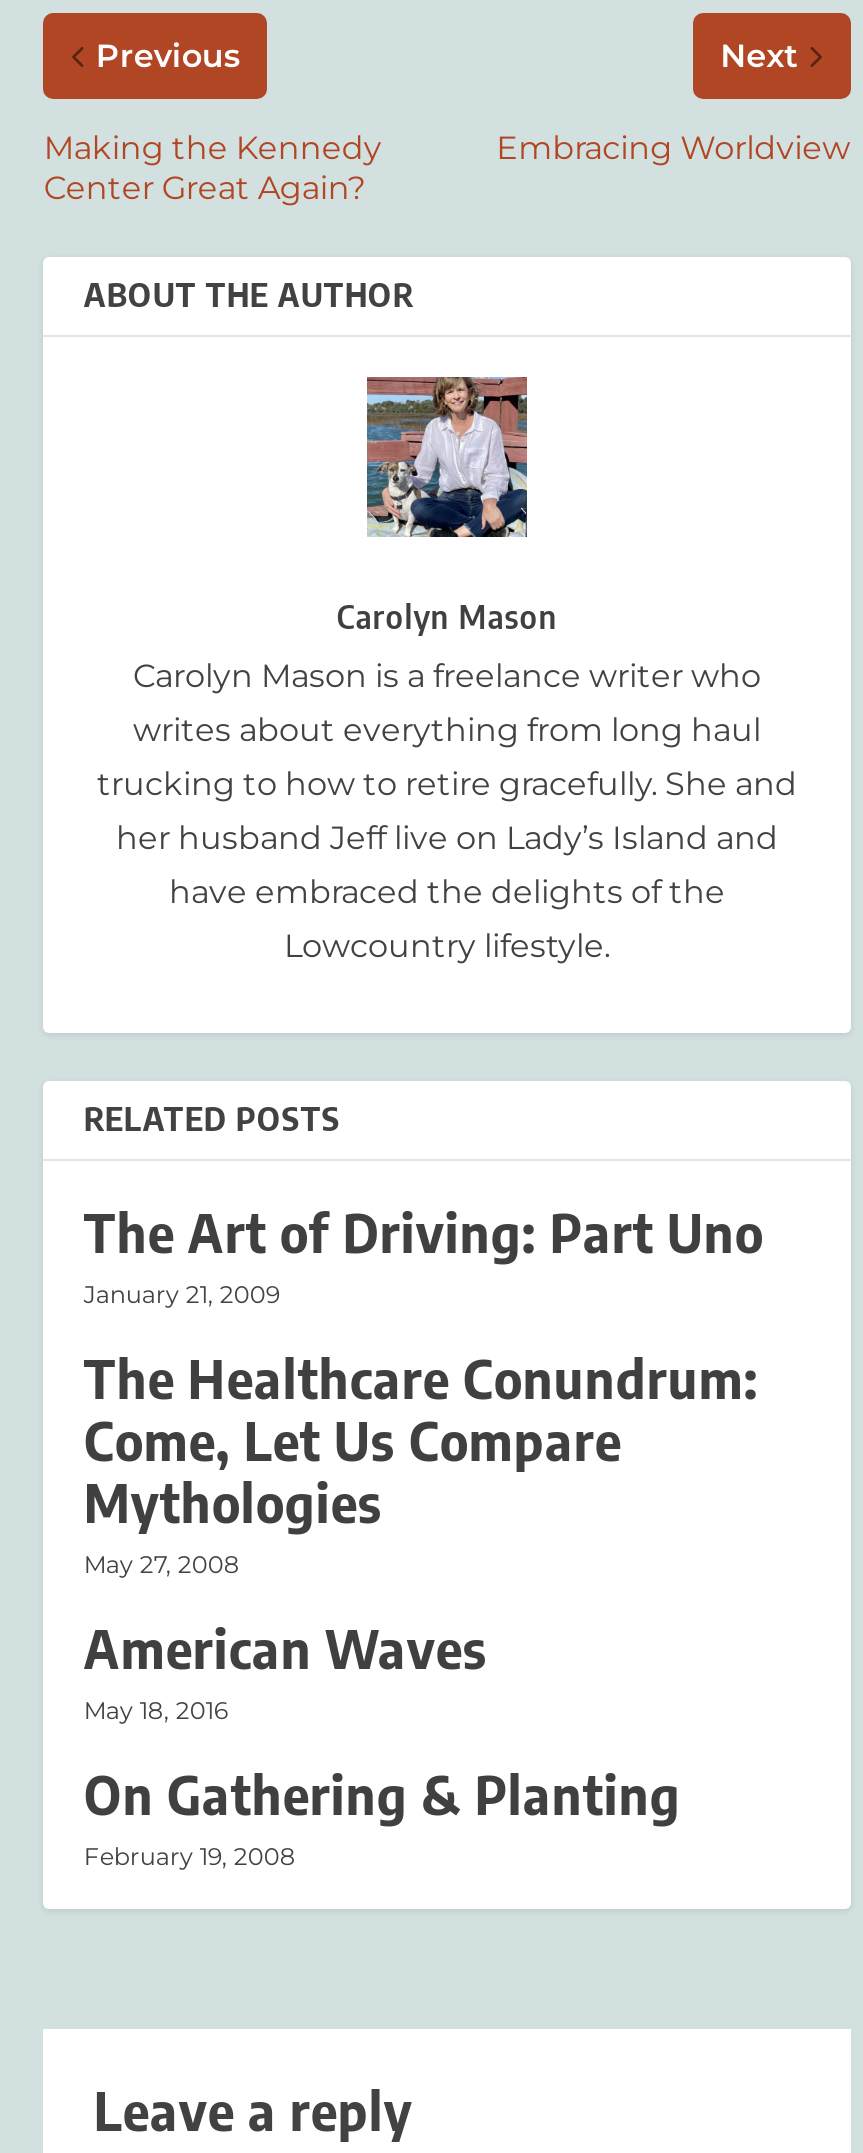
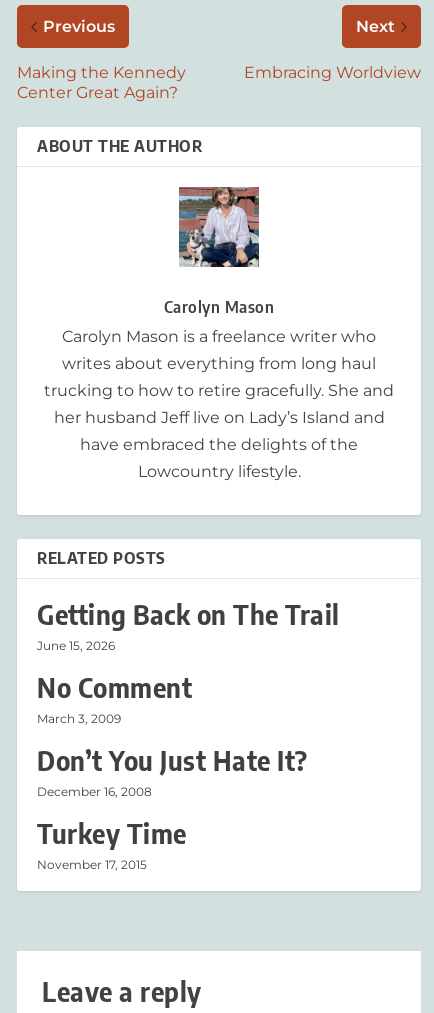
- The Art of Driving: Part Uno
- January 21, 2009
+ Getting Back on The Trail
+ June 15, 2026

- The Healthcare Conundrum:
- Come, Let Us Compare
- Mythologies
- May 27, 2008
+ No Comment
+ March 3, 2009

- American Waves
- May 18, 2016
+ Don’t You Just Hate It?
+ December 16, 2008

- On Gathering & Planting
- February 19, 2008
+ Turkey Time
+ November 17, 2015
